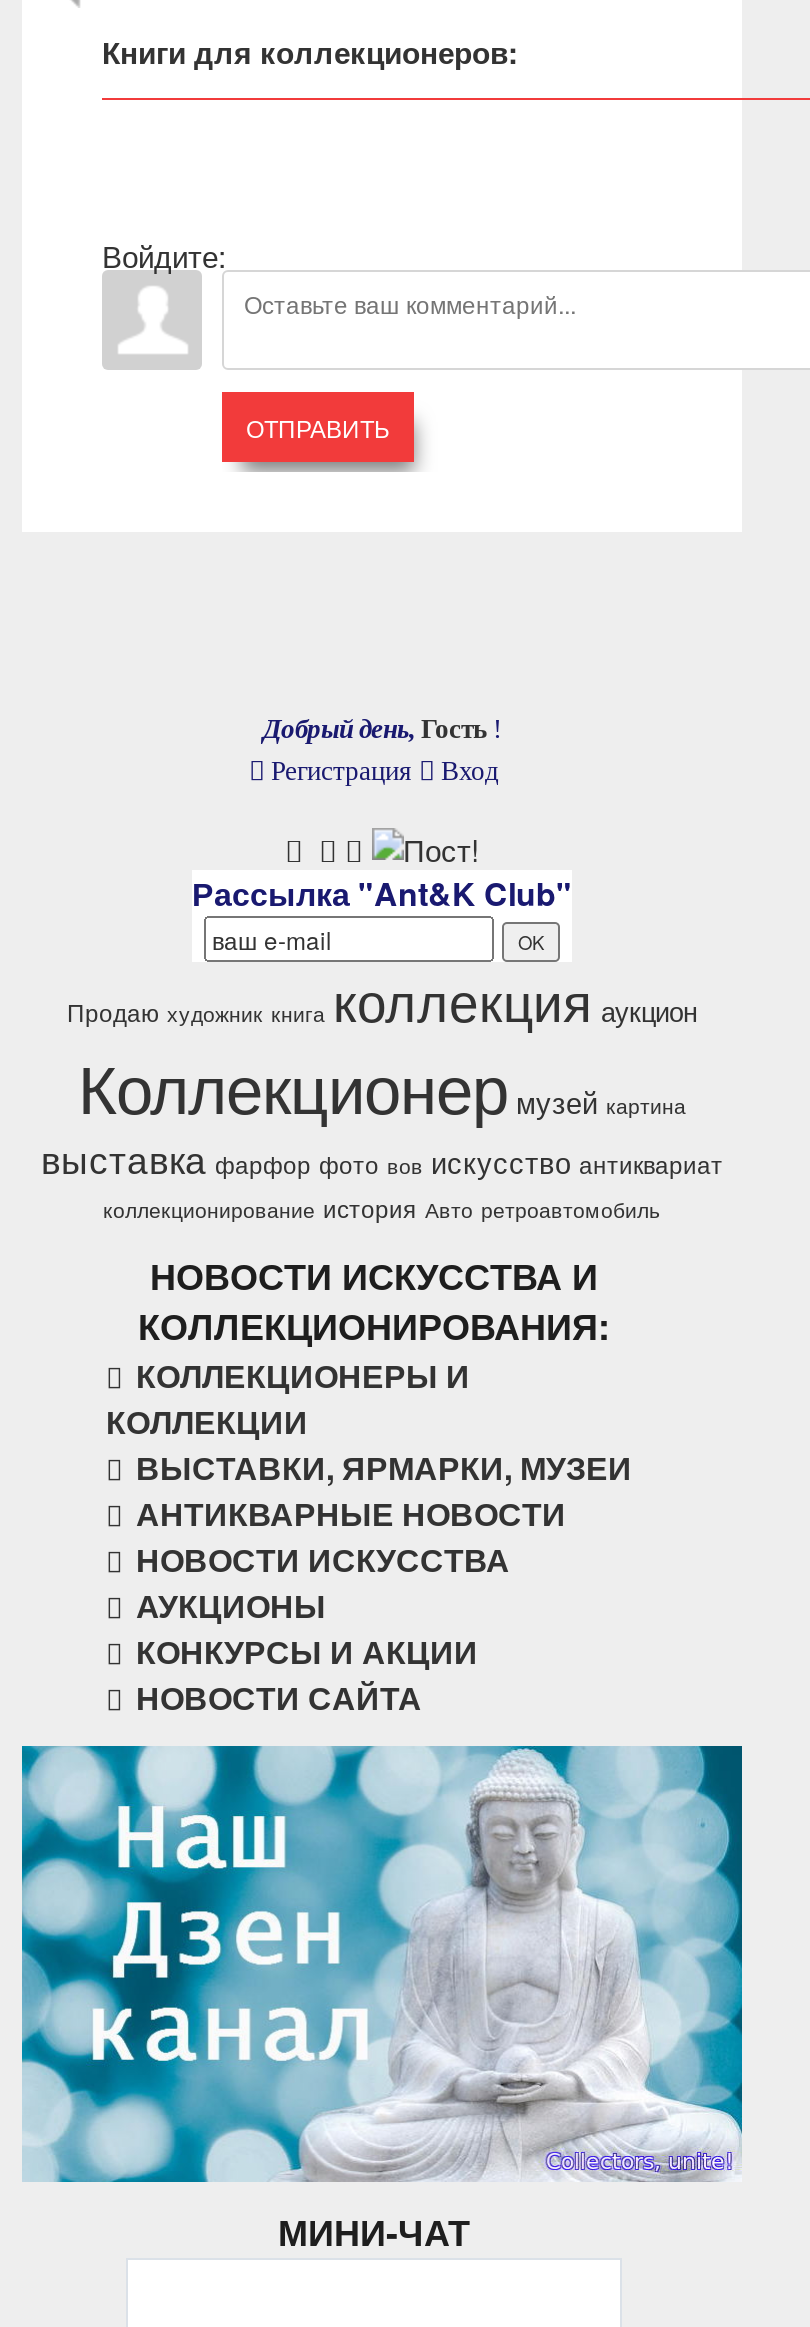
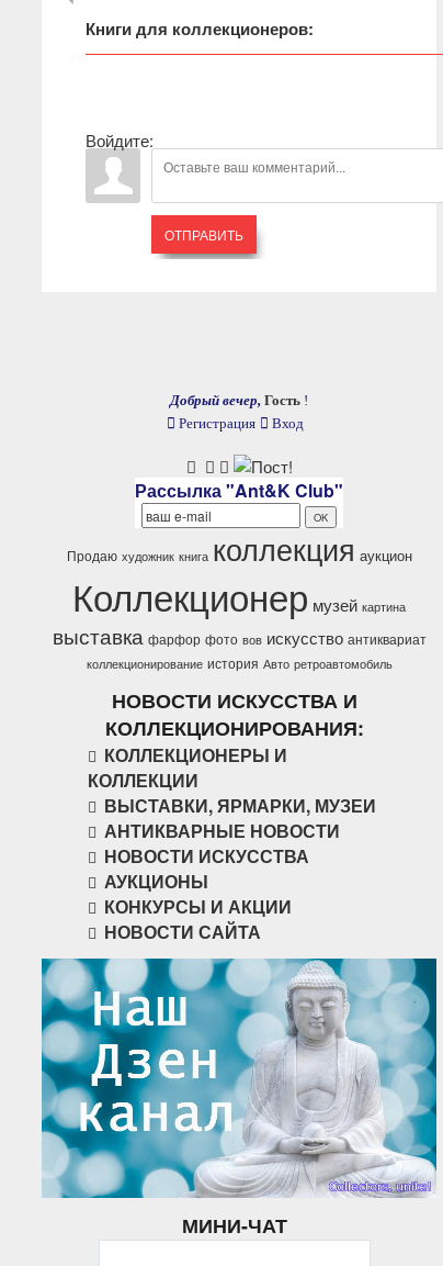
- Добрый день, Гость !
+ Добрый вечер, Гость !
